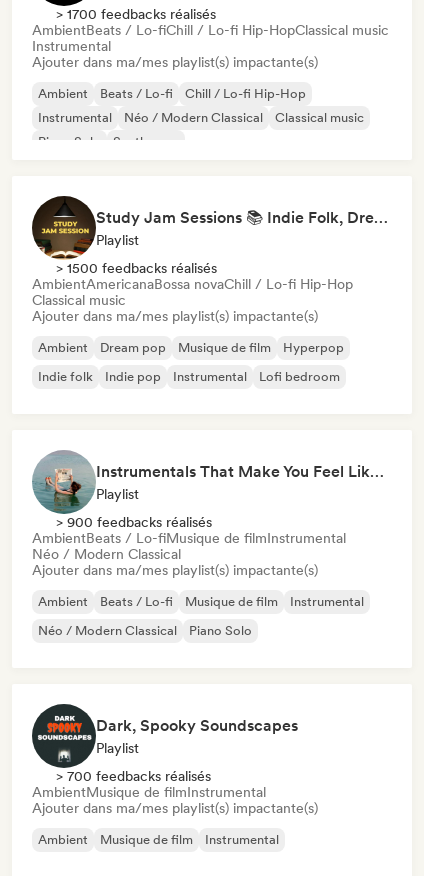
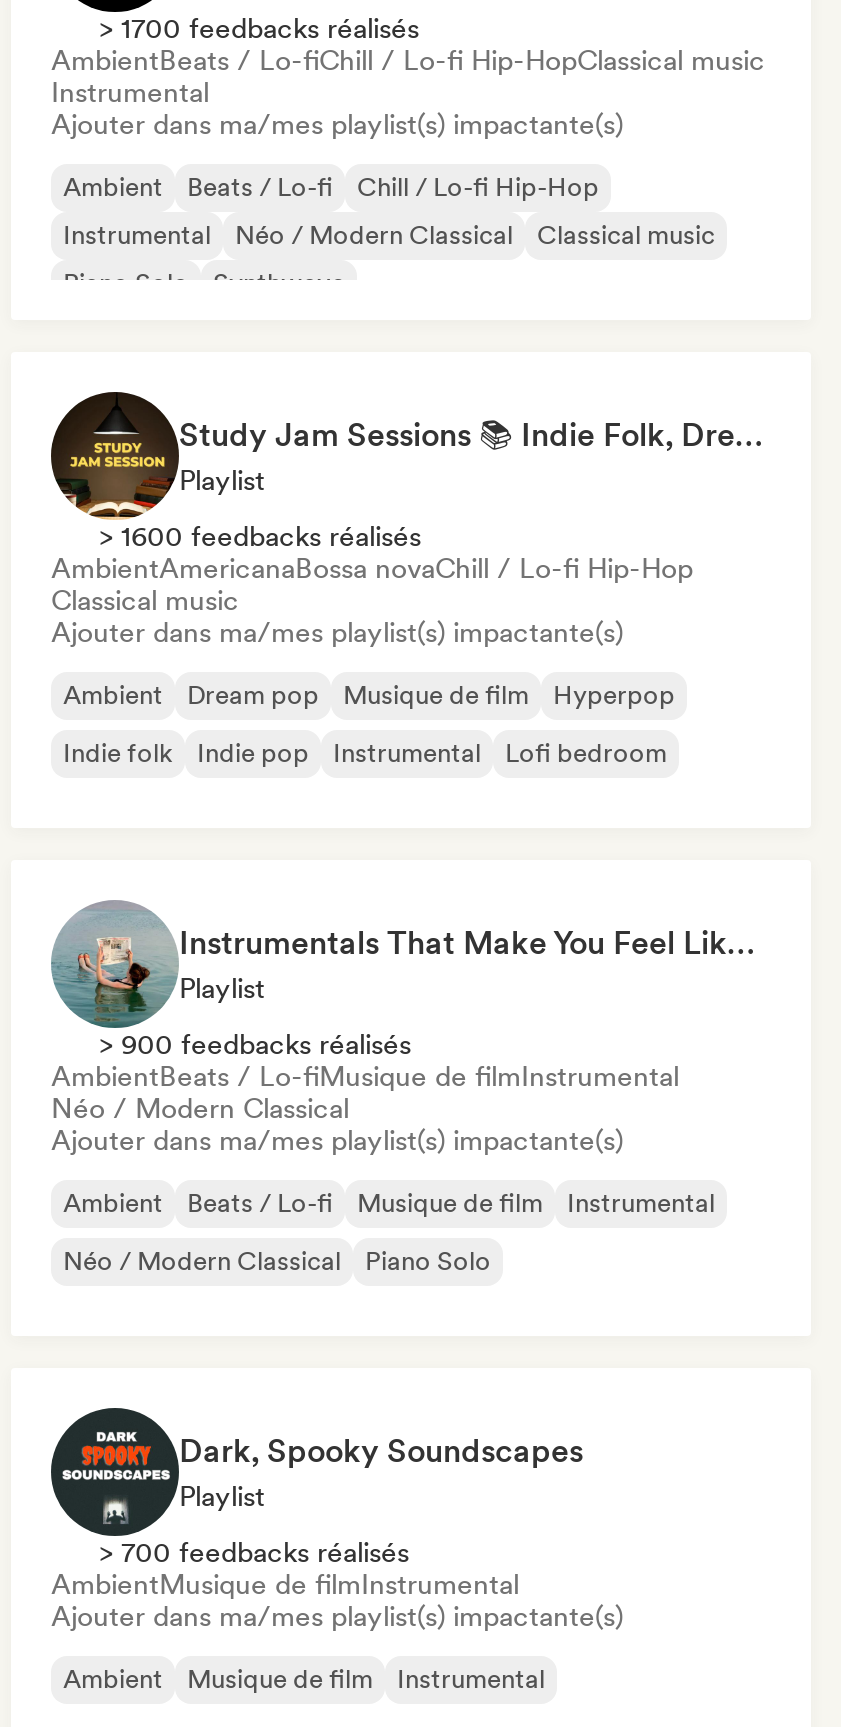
- > 1500 feedbacks réalisés
+ > 1600 feedbacks réalisés
